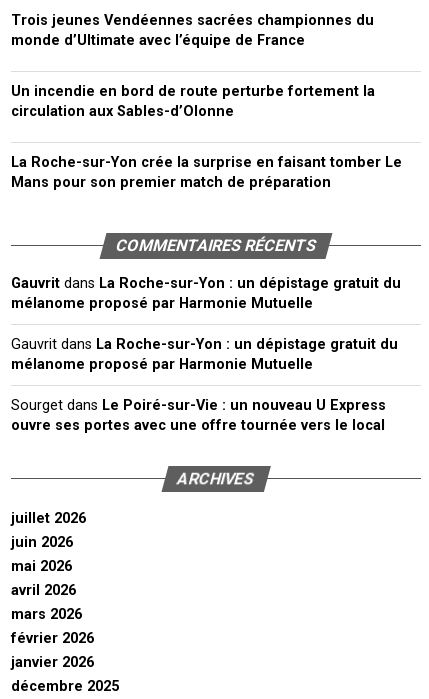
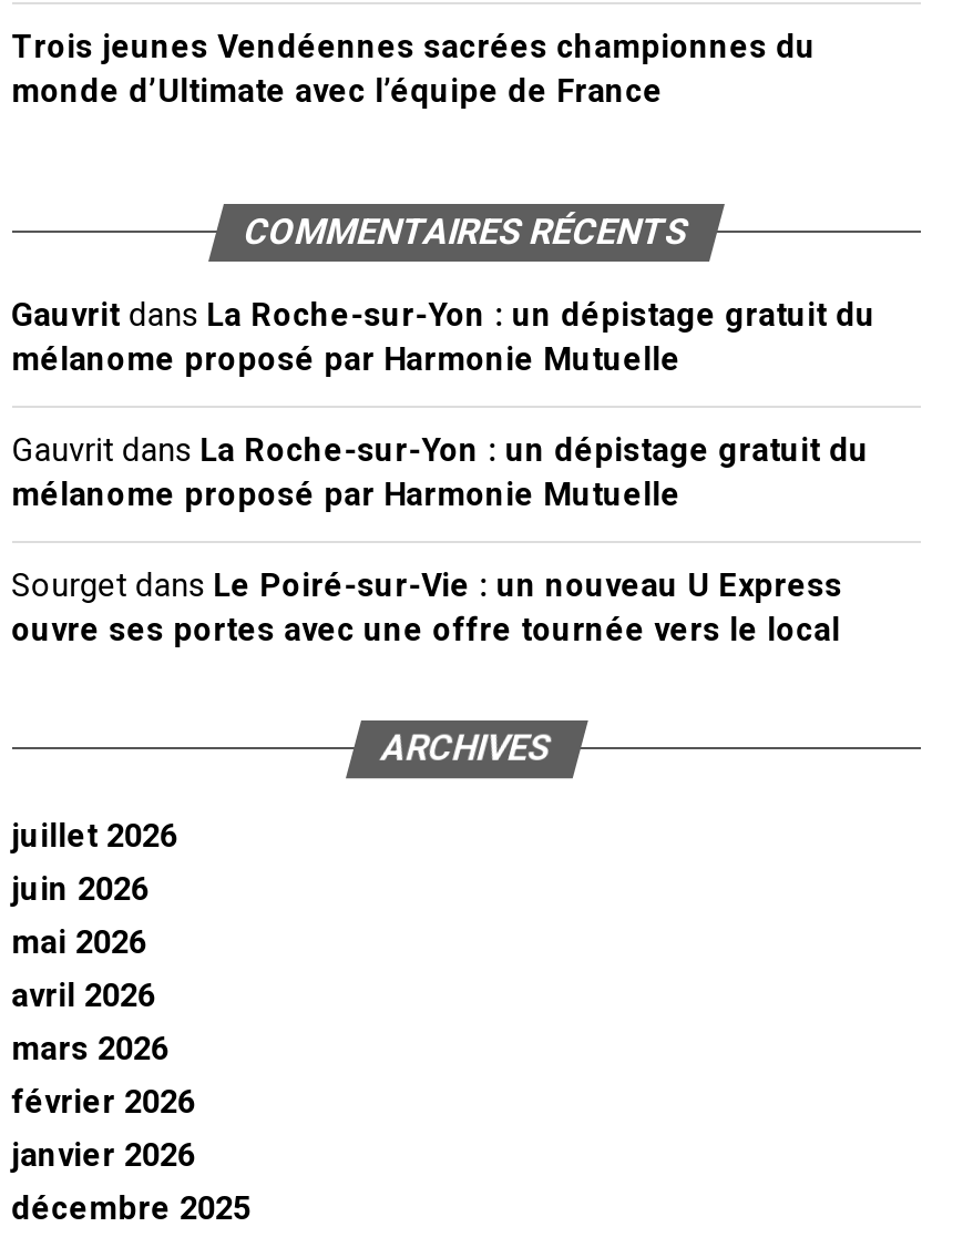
- Un incendie en bord de route perturbe fortement la
- circulation aux Sables-d’Olonne
- La Roche-sur-Yon crée la surprise en faisant tomber Le
- Mans pour son premier match de préparation
